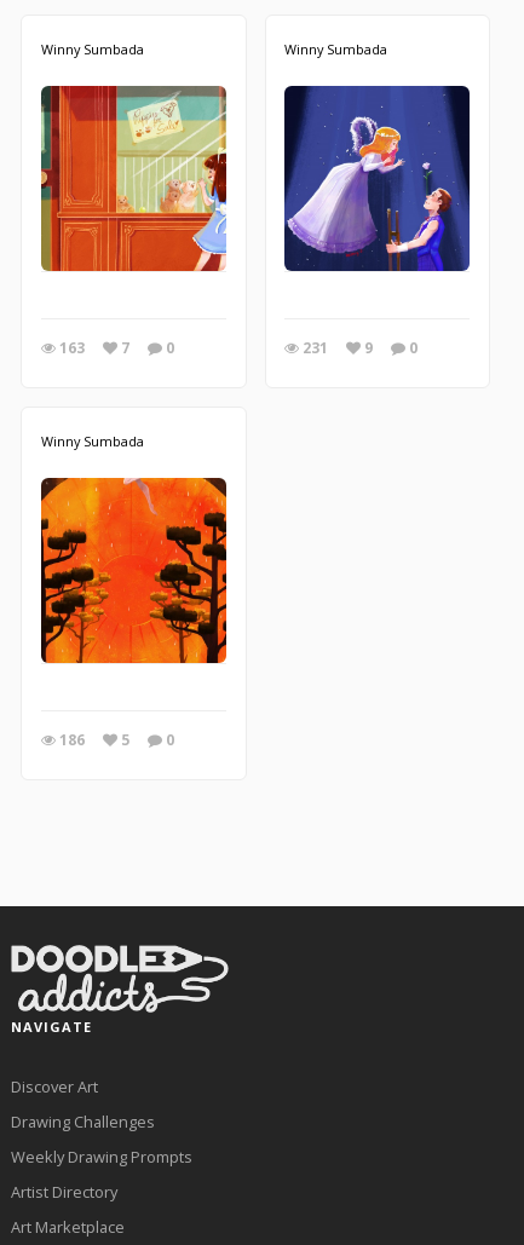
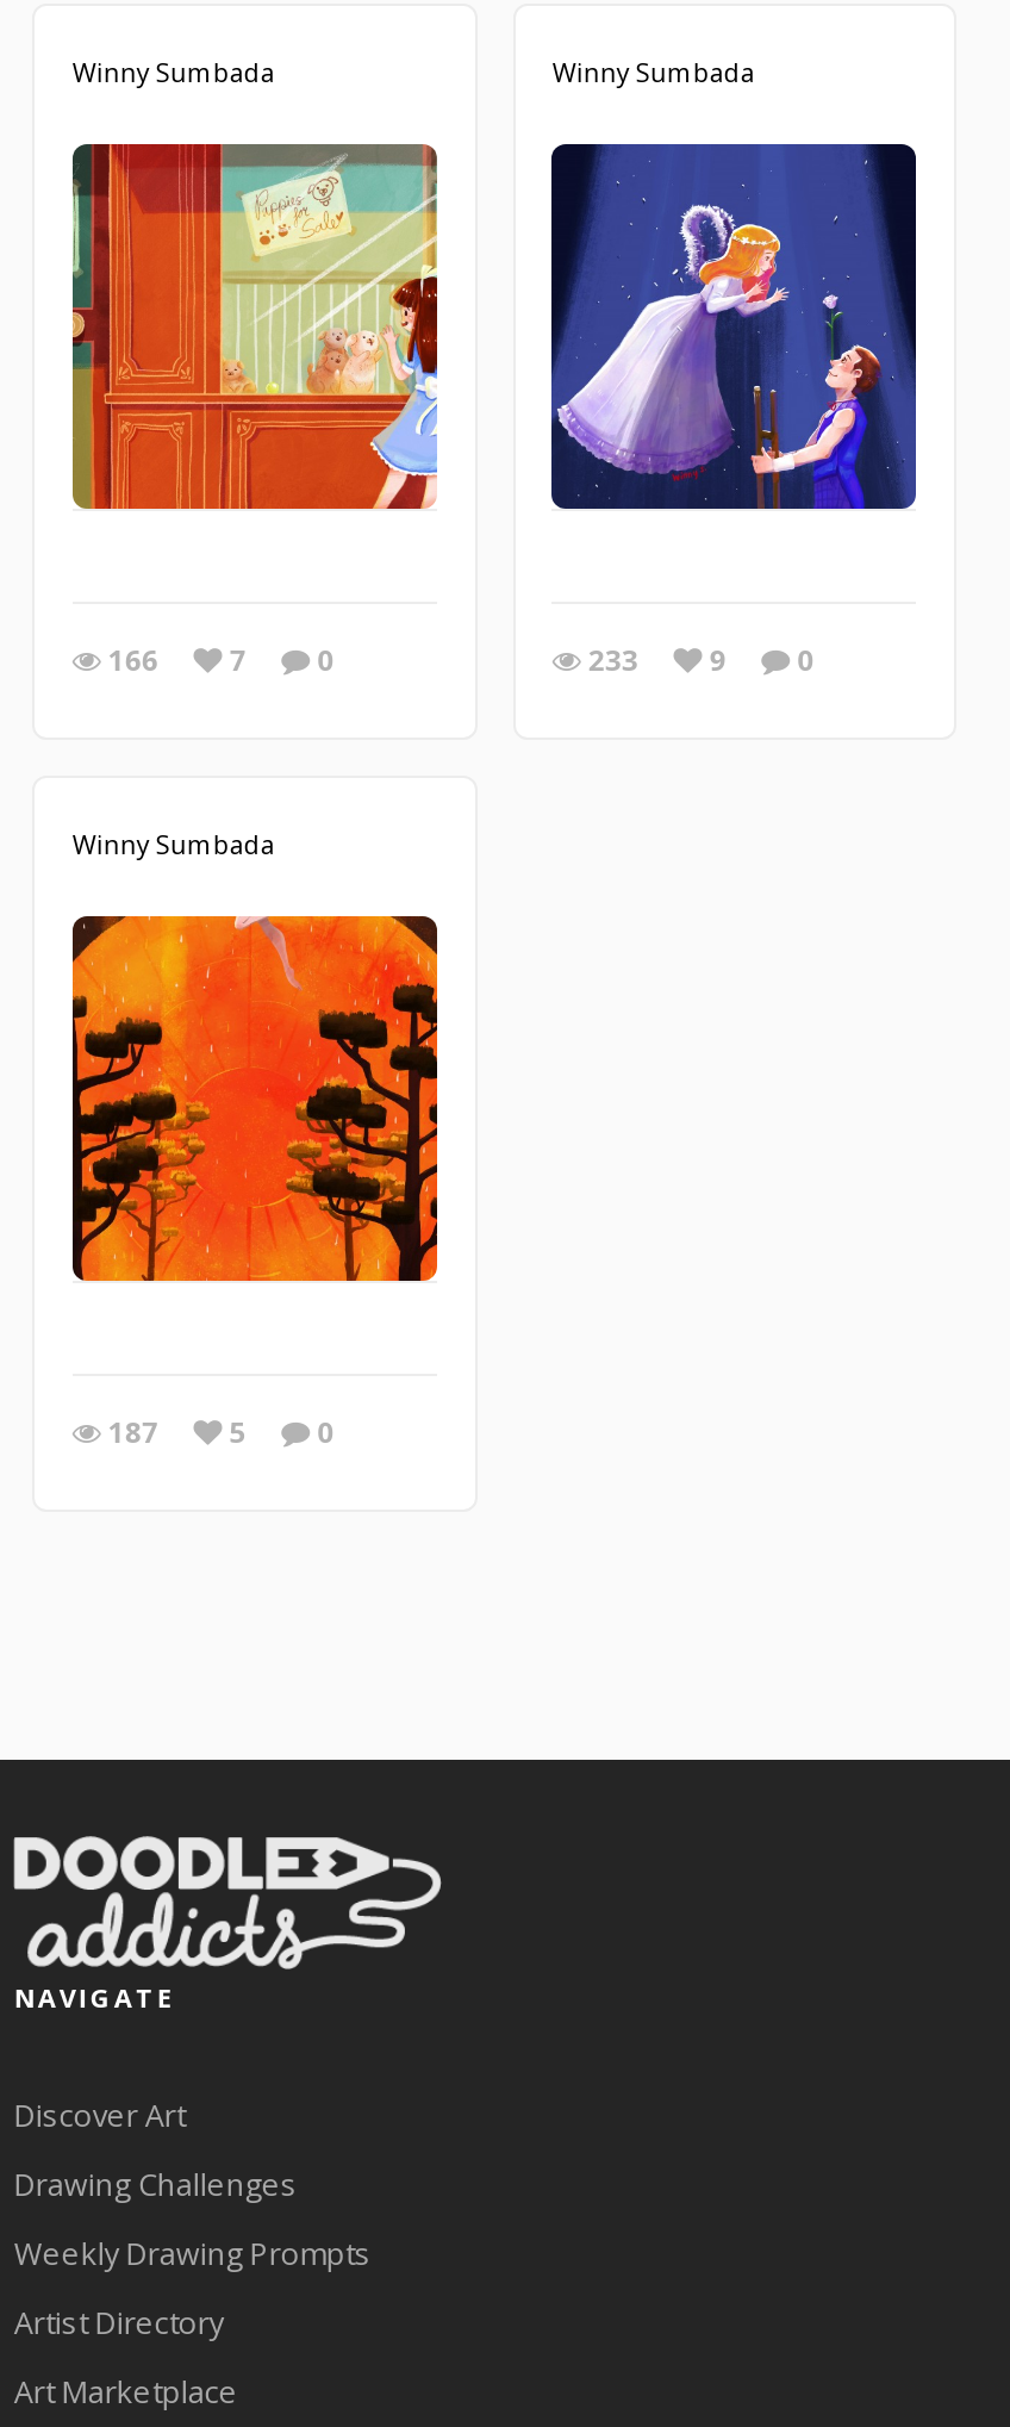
- 163 7 0
+ 166 7 0

- 231 9 0
+ 233 9 0

- 186 5 0
+ 187 5 0
